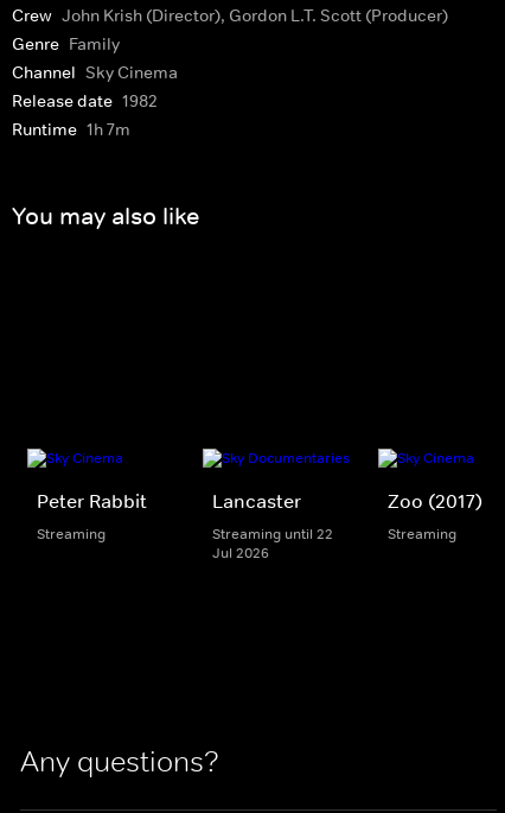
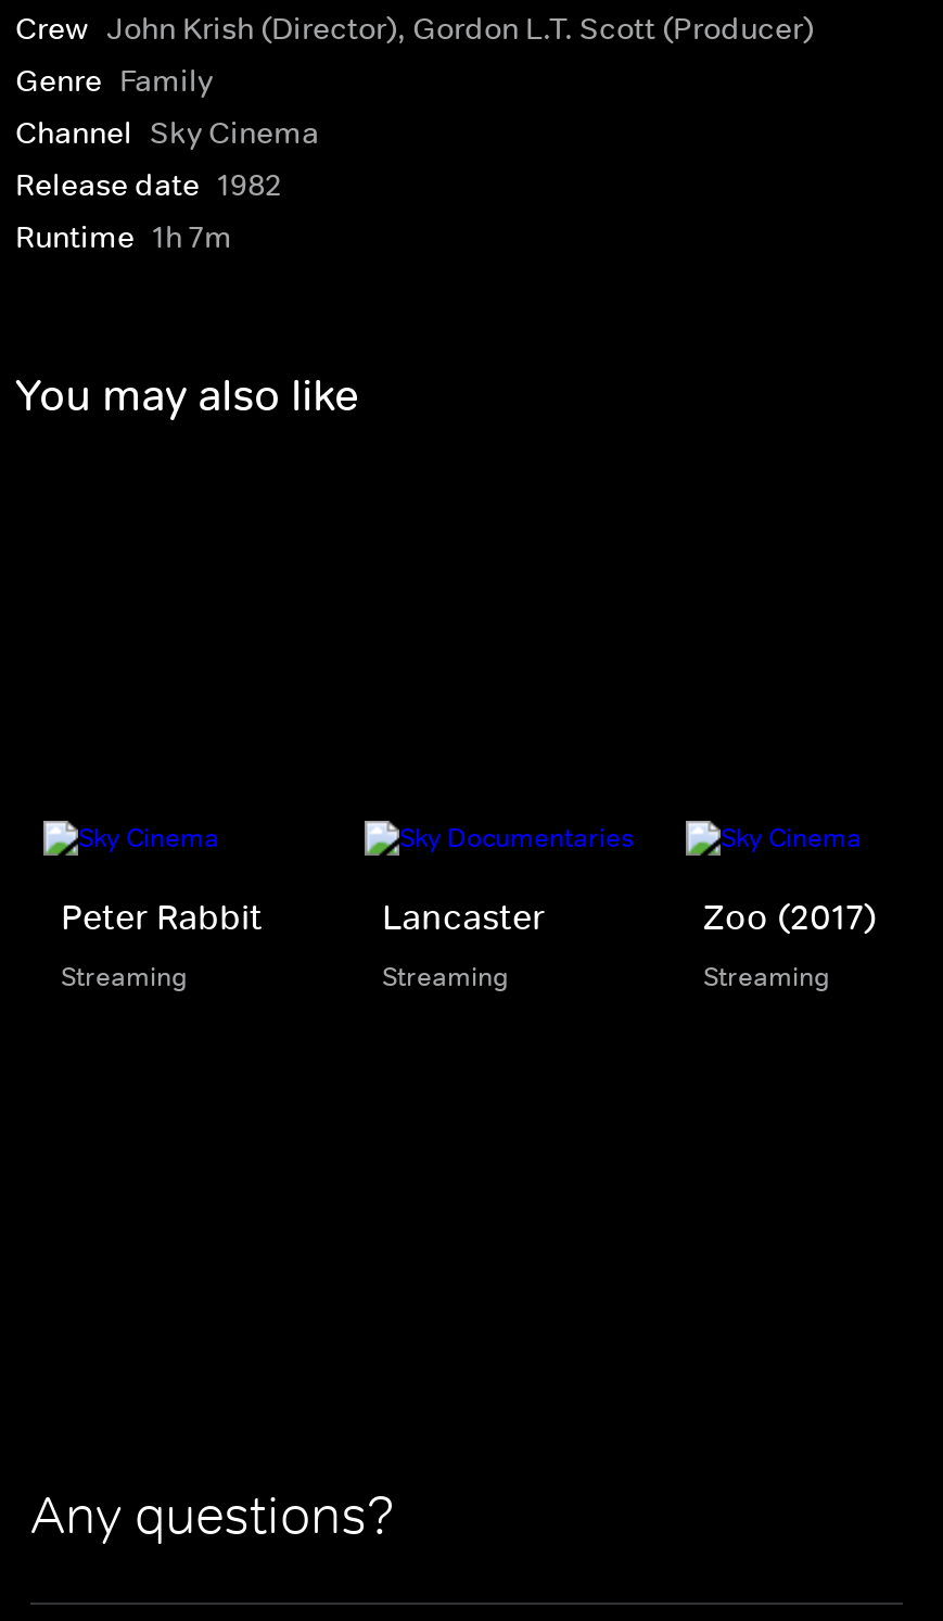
- Streaming until 22
- Jul 2026
+ Streaming
